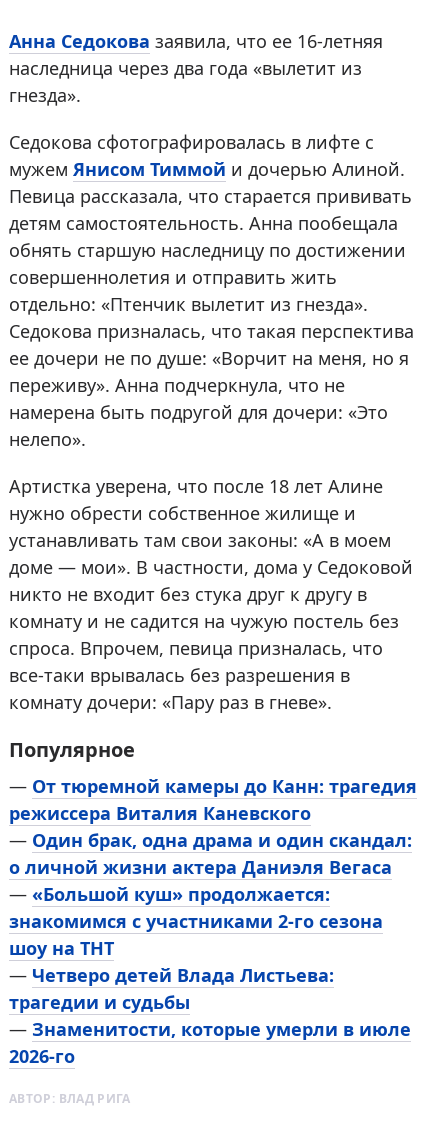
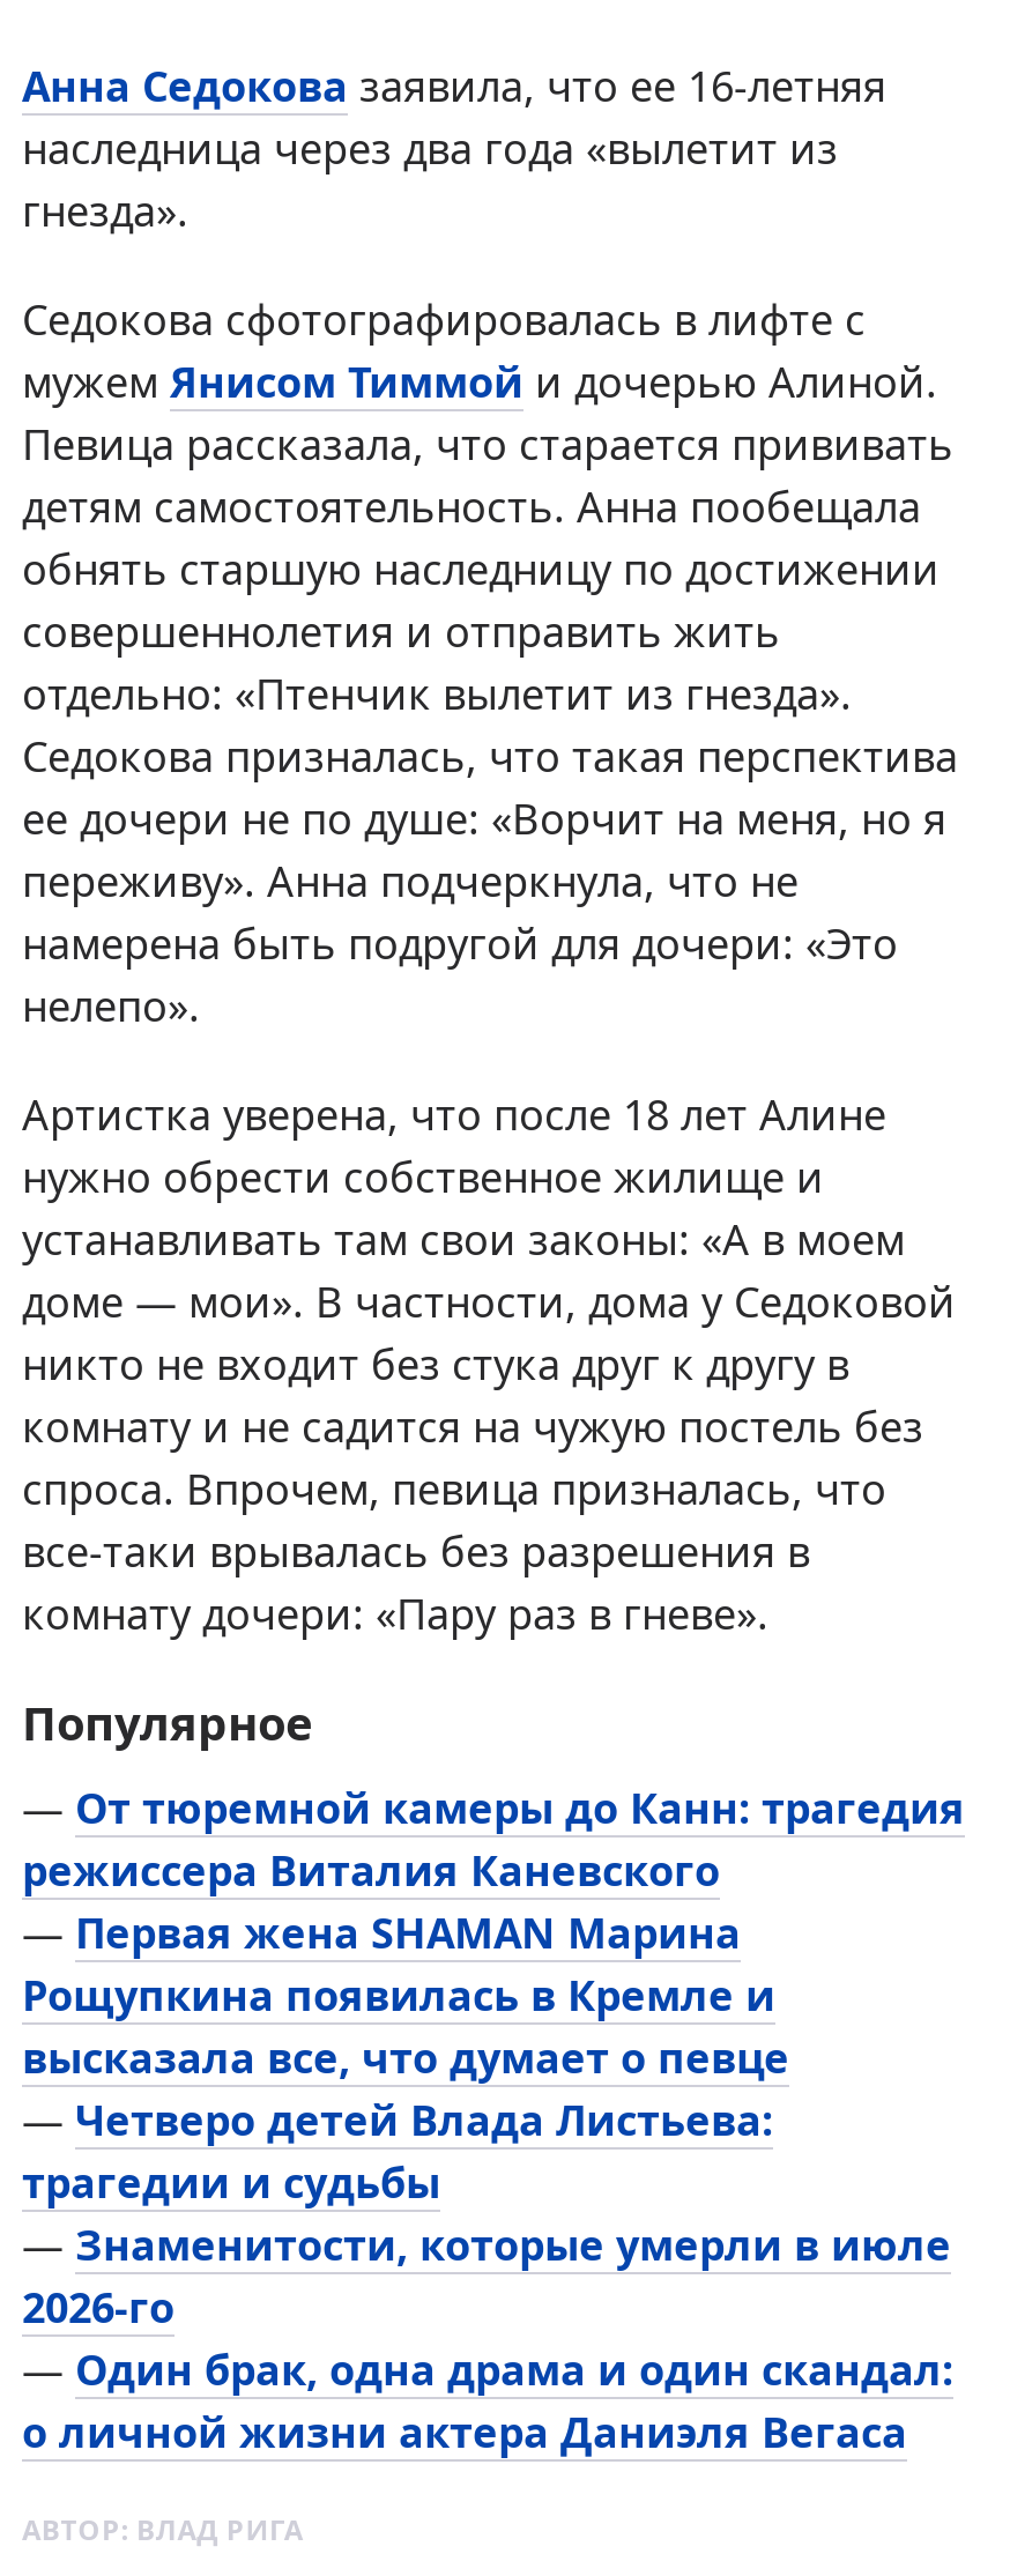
moved down: — Один брак, одна драма и один скандал: | о личной жизни актера Даниэля Вегаса

- — «Большой куш» продолжается:
- знакомимся с участниками 2-го сезона
- шоу на ТНТ
+ — Первая жена SHAMAN Марина
+ Рощупкина появилась в Кремле и
+ высказала все, что думает о певце

moved up: — Четверо детей Влада Листьева: | трагедии и судьбы | — Знаменитости, которые умерли в июле | 2026-го
